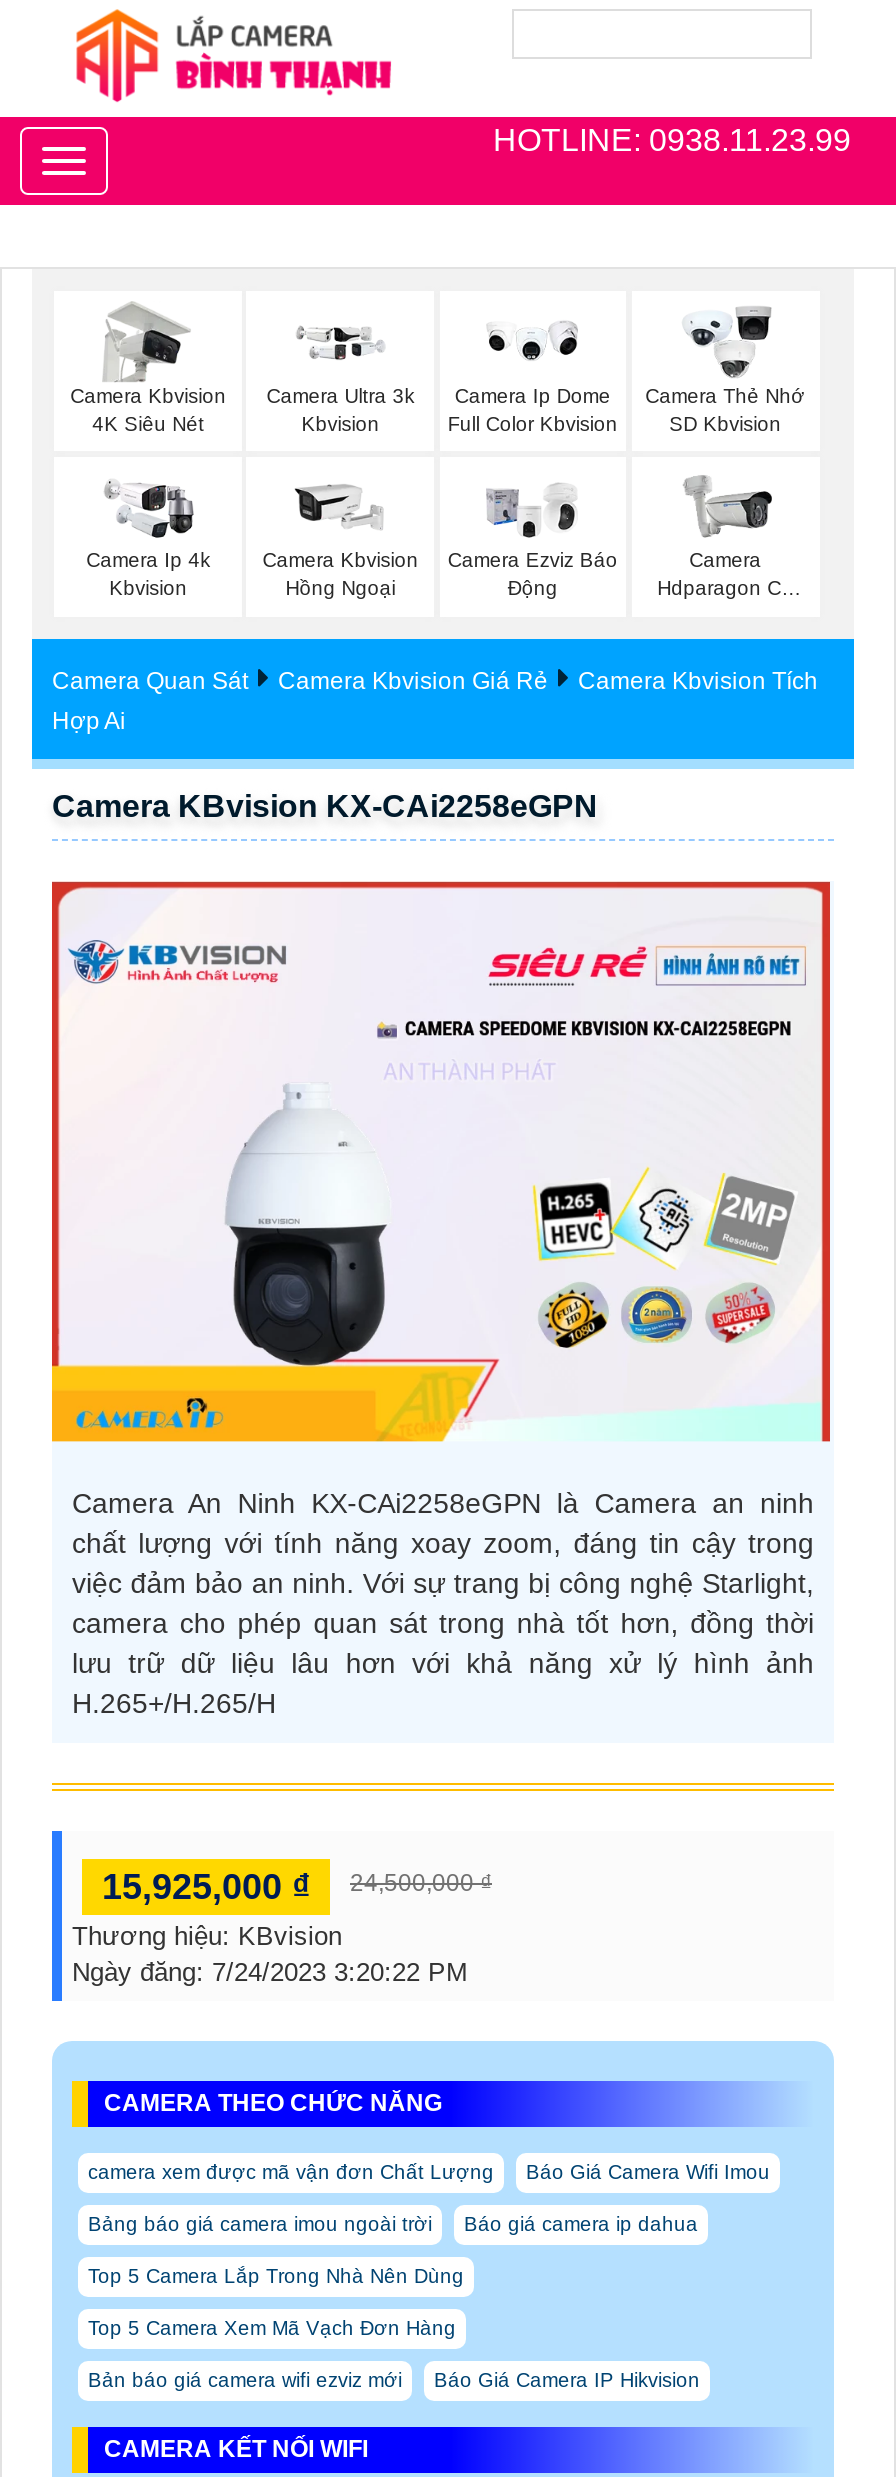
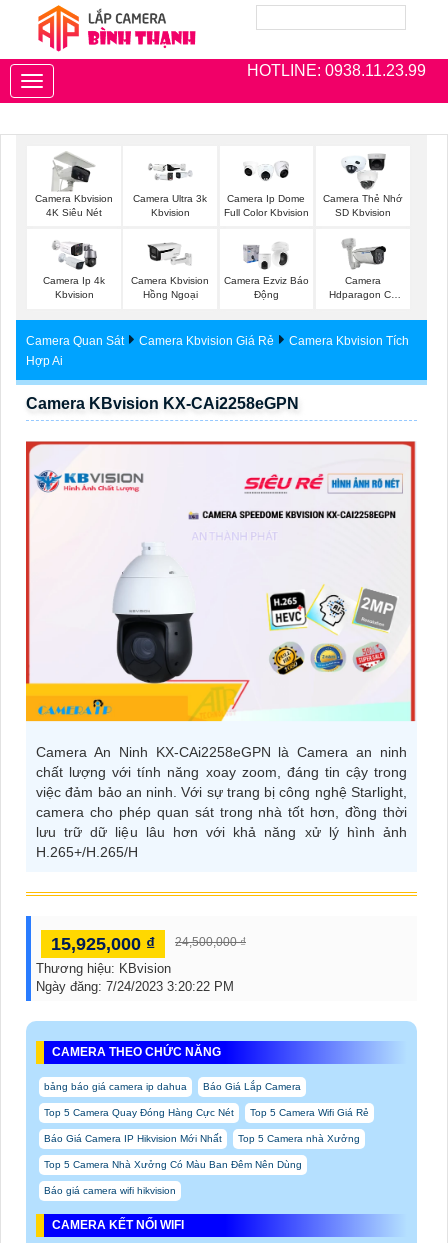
- camera xem được mã vận đơn Chất Lượng
- Báo Giá Camera Wifi Imou
+ bảng báo giá camera ip dahua
+ Báo Giá Lắp Camera

- Bảng báo giá camera imou ngoài trời
- Báo giá camera ip dahua
+ Top 5 Camera Quay Đóng Hàng Cực Nét
+ Top 5 Camera Wifi Giá Rẻ

- Top 5 Camera Lắp Trong Nhà Nên Dùng
+ Báo Giá Camera IP Hikvision Mới Nhất
+ Top 5 Camera nhà Xưởng

- Top 5 Camera Xem Mã Vạch Đơn Hàng
+ Top 5 Camera Nhà Xưởng Có Màu Ban Đêm Nên Dùng

- Bản báo giá camera wifi ezviz mới
- Báo Giá Camera IP Hikvision
+ Báo giá camera wifi hikvision
